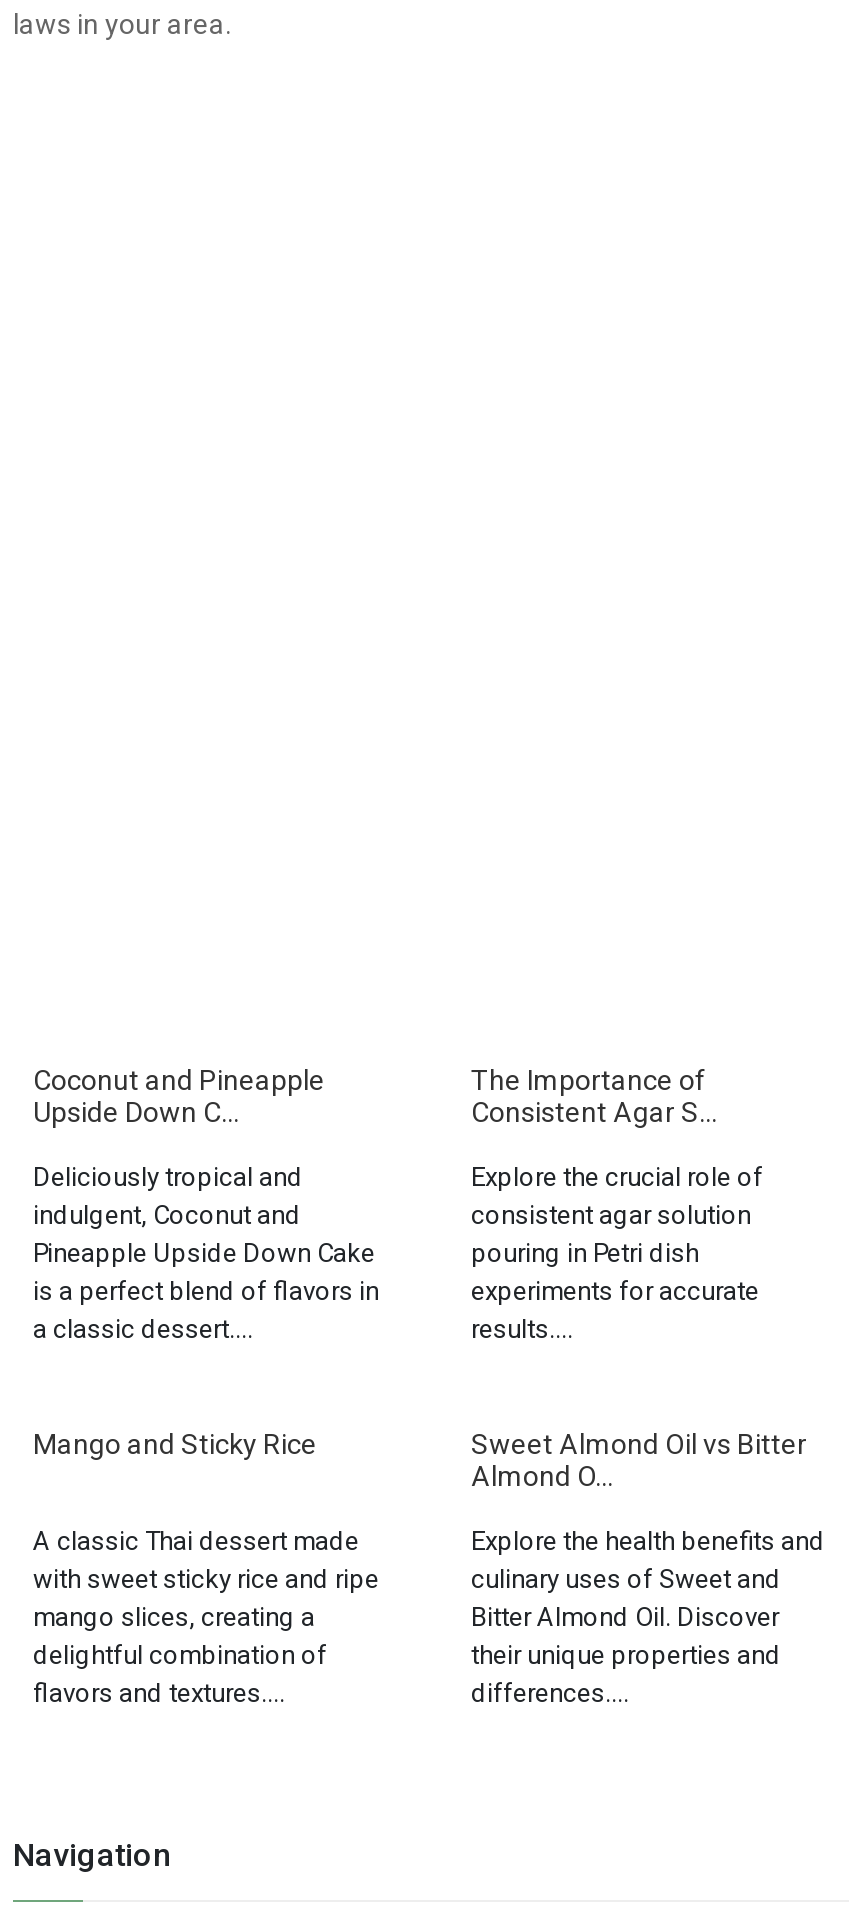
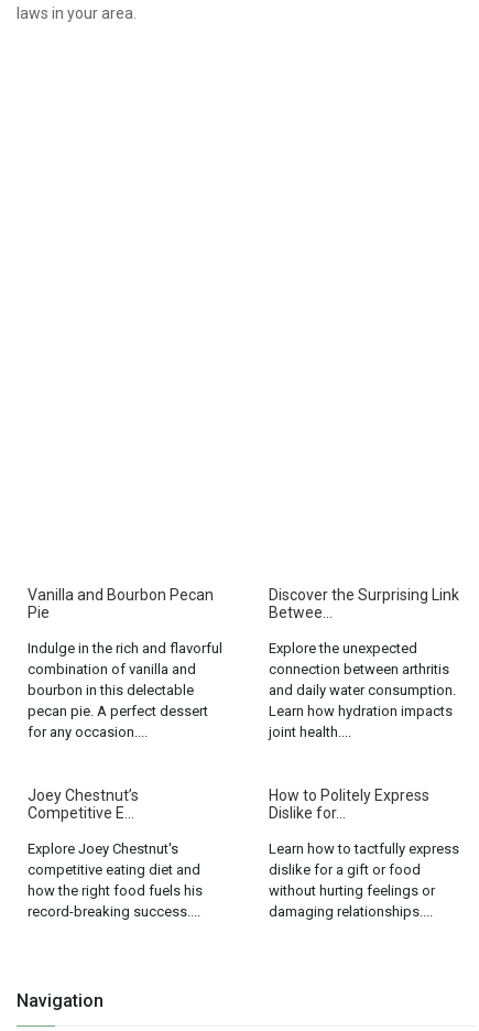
- Coconut and Pineapple
- Upside Down C...
+ Vanilla and Bourbon Pecan
+ Pie

- The Importance of
- Consistent Agar S...
+ Discover the Surprising Link
+ Betwee...

- Deliciously tropical and
- indulgent, Coconut and
- Pineapple Upside Down Cake
- is a perfect blend of flavors in
- a classic dessert....
+ Indulge in the rich and flavorful
+ combination of vanilla and
+ bourbon in this delectable
+ pecan pie. A perfect dessert
+ for any occasion....

- Explore the crucial role of
- consistent agar solution
- pouring in Petri dish
- experiments for accurate
- results....
+ Explore the unexpected
+ connection between arthritis
+ and daily water consumption.
+ Learn how hydration impacts
+ joint health....

- Mango and Sticky Rice
+ Joey Chestnut’s
+ Competitive E...

- Sweet Almond Oil vs Bitter
- Almond O...
+ How to Politely Express
+ Dislike for...

- A classic Thai dessert made
- with sweet sticky rice and ripe
- mango slices, creating a
- delightful combination of
- flavors and textures....
+ Explore Joey Chestnut's
+ competitive eating diet and
+ how the right food fuels his
+ record-breaking success....

- Explore the health benefits and
- culinary uses of Sweet and
- Bitter Almond Oil. Discover
- their unique properties and
- differences....
+ Learn how to tactfully express
+ dislike for a gift or food
+ without hurting feelings or
+ damaging relationships....
